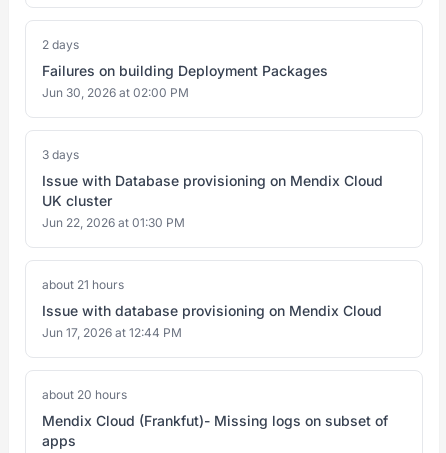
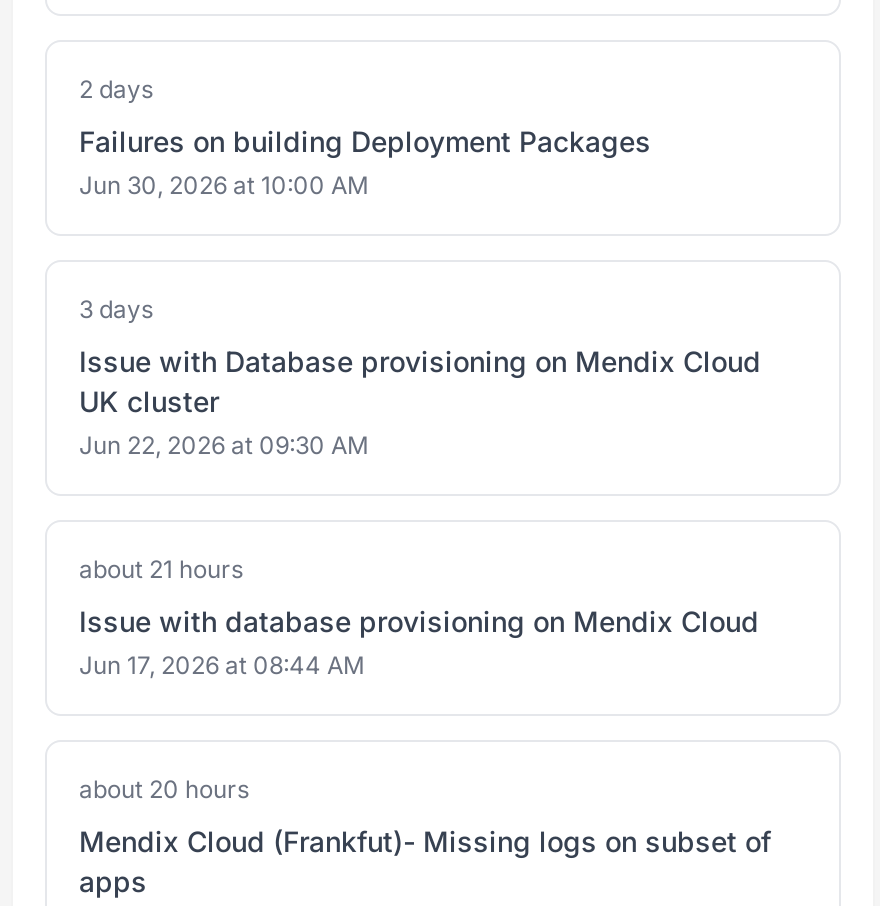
- Jun 30, 2026 at 02:00 PM
+ Jun 30, 2026 at 10:00 AM

- Jun 22, 2026 at 01:30 PM
+ Jun 22, 2026 at 09:30 AM

- Jun 17, 2026 at 12:44 PM
+ Jun 17, 2026 at 08:44 AM
